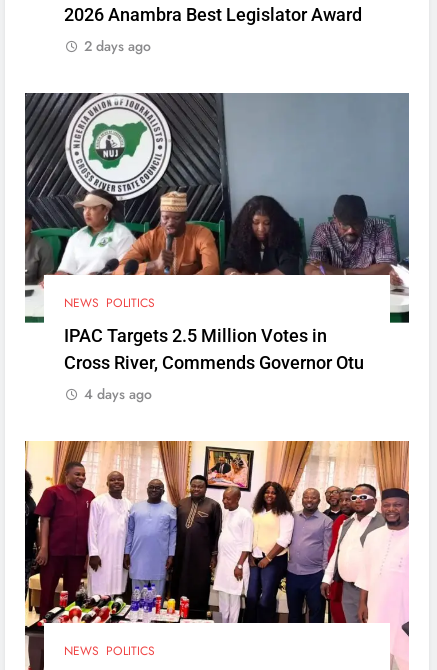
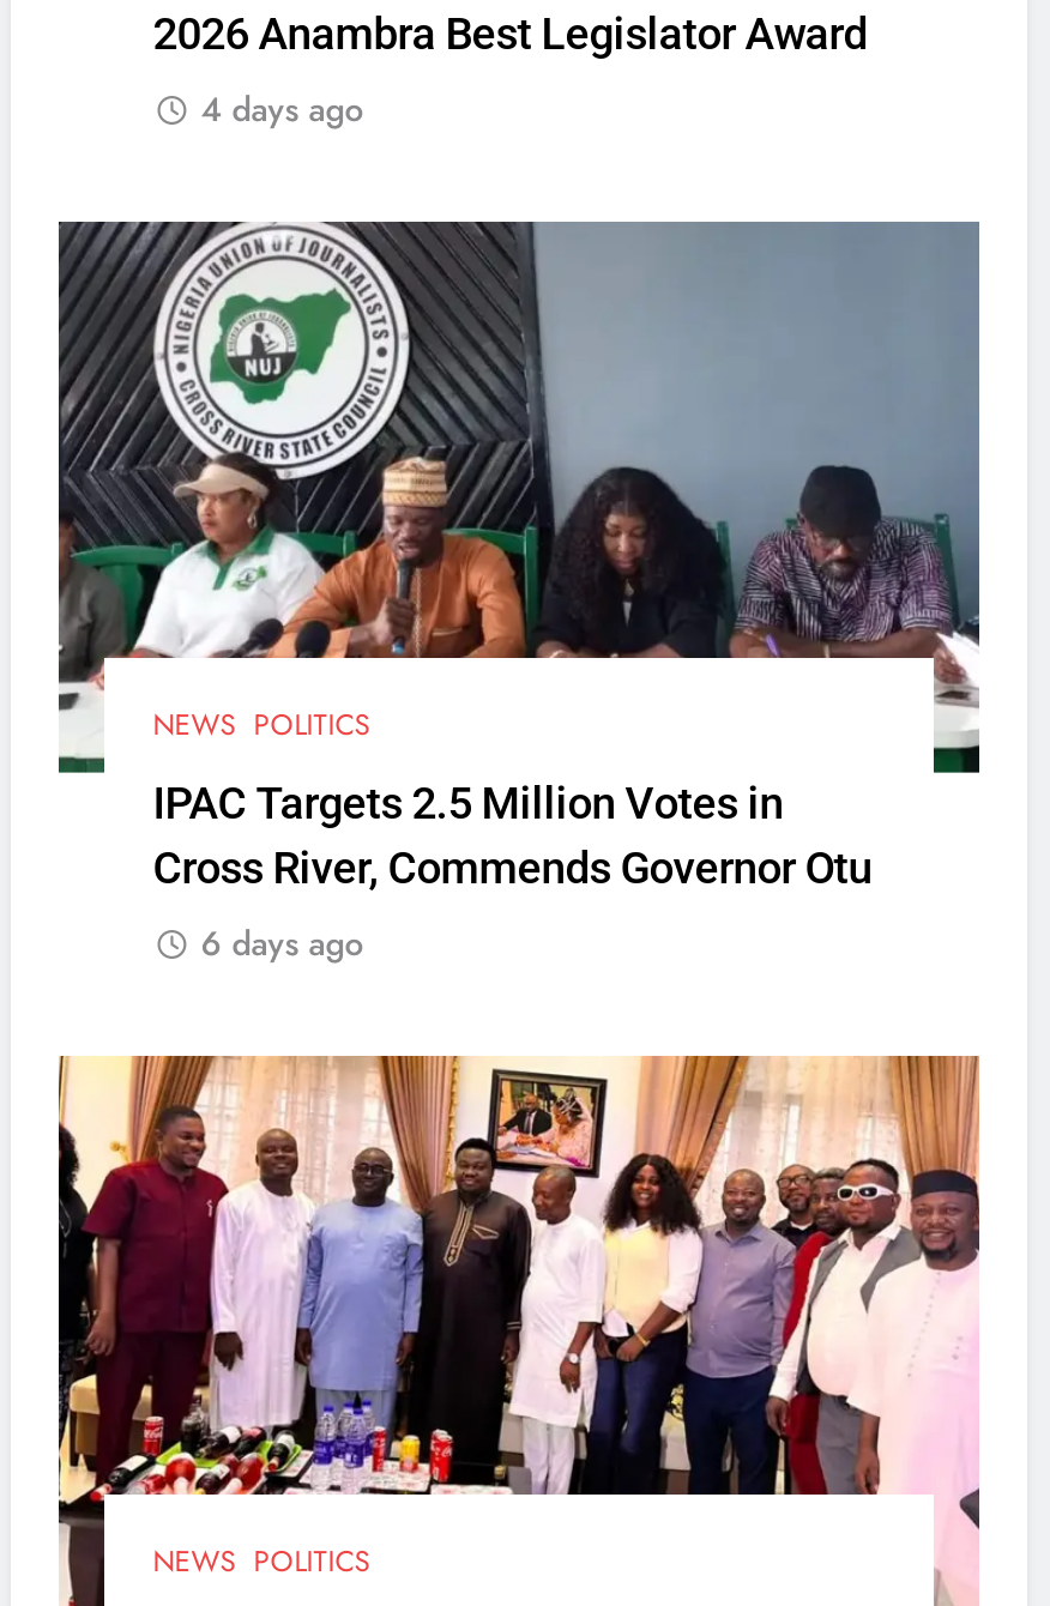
- 2 days ago
+ 4 days ago

- 4 days ago
+ 6 days ago
